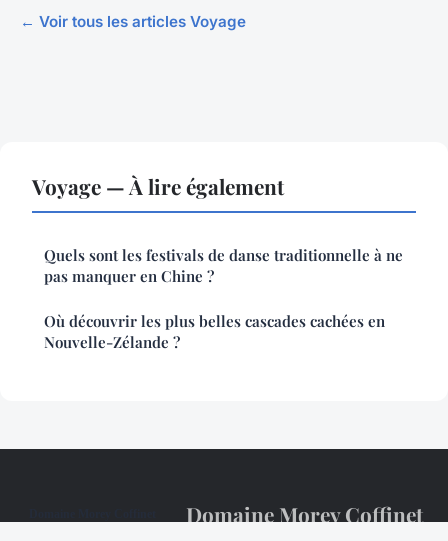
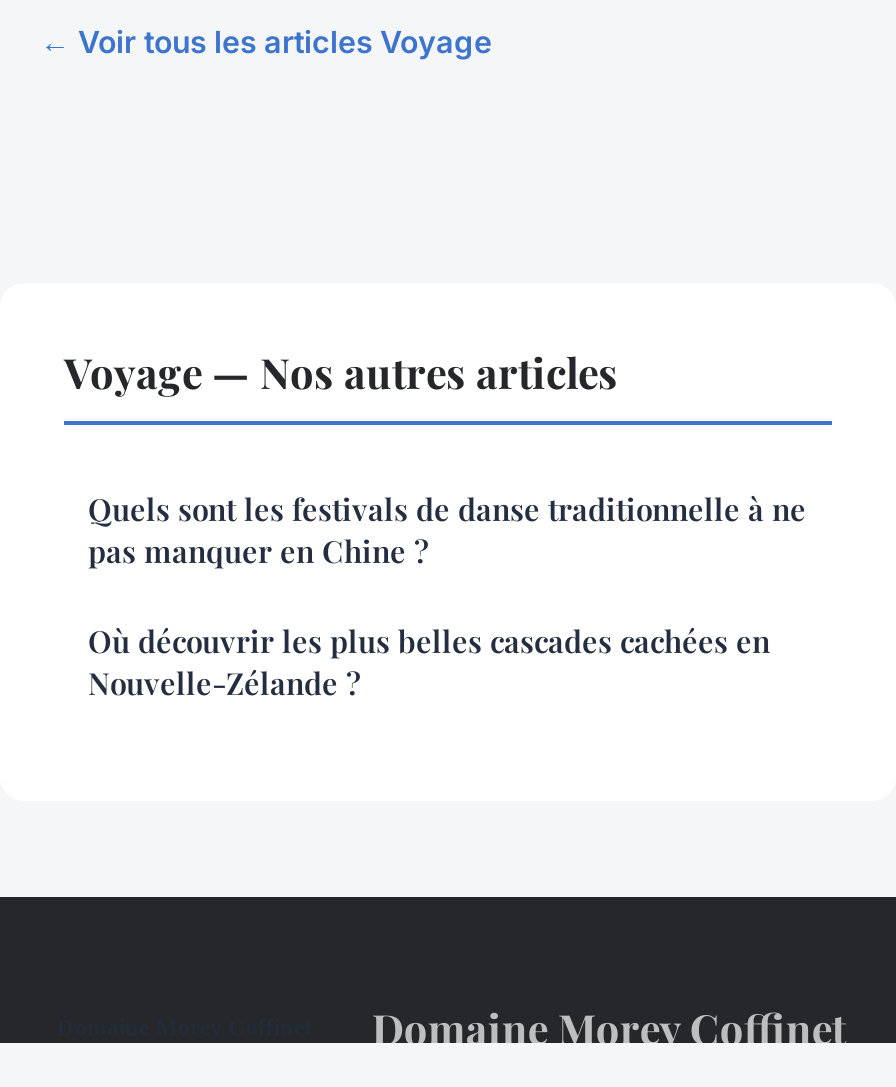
- Voyage — À lire également
+ Voyage — Nos autres articles
